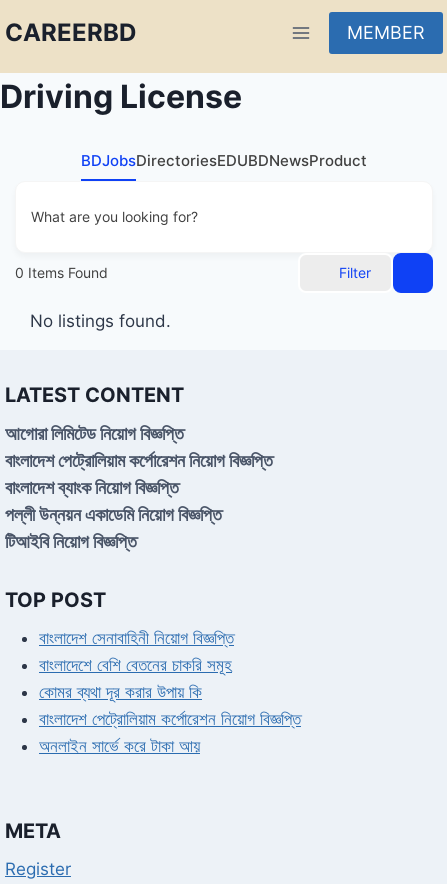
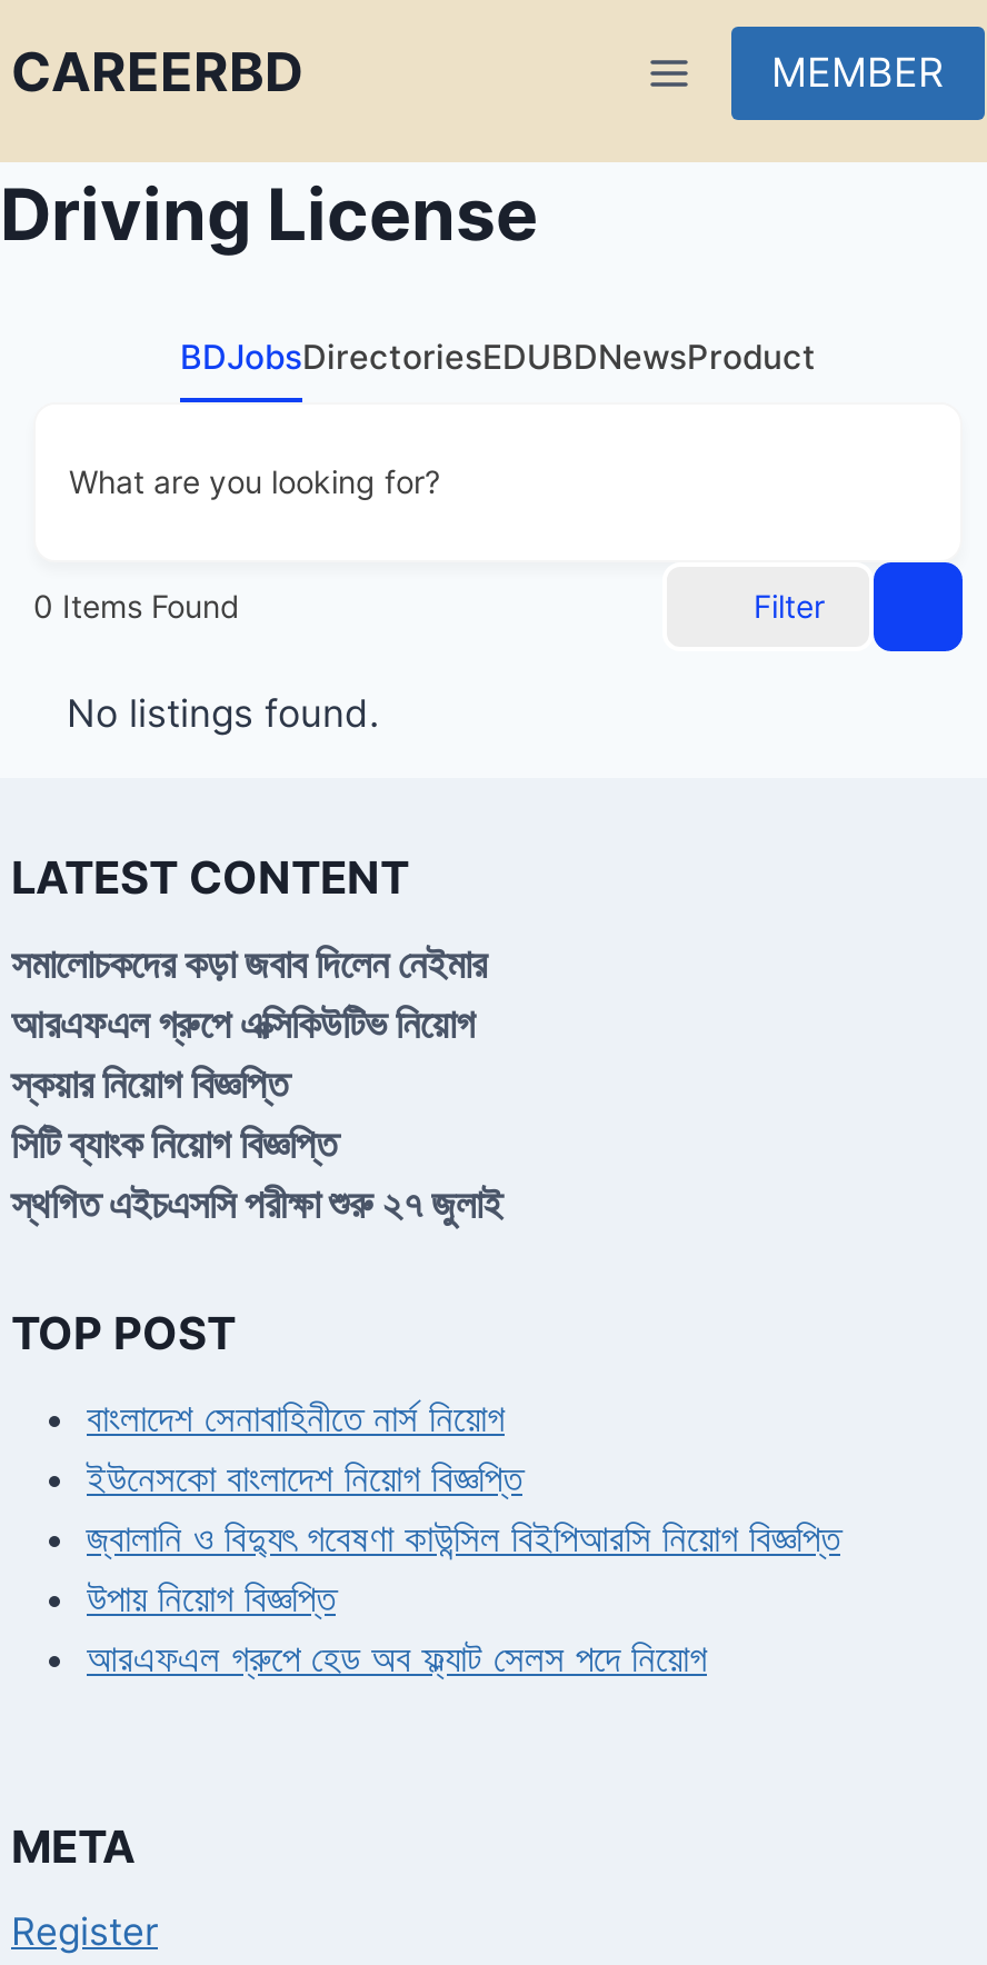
- আগোরা লিমিটেড নিয়োগ বিজ্ঞপ্তি
- বাংলাদেশ পেট্রোলিয়াম কর্পোরেশন নিয়োগ বিজ্ঞপ্তি
- বাংলাদেশ ব্যাংক নিয়োগ বিজ্ঞপ্তি
- পল্লী উন্নয়ন একাডেমি নিয়োগ বিজ্ঞপ্তি
- টিআইবি নিয়োগ বিজ্ঞপ্তি
+ সমালোচকদের কড়া জবাব দিলেন নেইমার
+ আরএফএল গ্রুপে এক্সিকিউটিভ নিয়োগ
+ স্কয়ার নিয়োগ বিজ্ঞপ্তি
+ সিটি ব্যাংক নিয়োগ বিজ্ঞপ্তি
+ স্থগিত এইচএসসি পরীক্ষা শুরু ২৭ জুলাই

- বাংলাদেশ সেনাবাহিনী নিয়োগ বিজ্ঞপ্তি
- বাংলাদেশে বেশি বেতনের চাকরি সমূহ
- কোমর ব্যথা দূর করার উপায় কি
- বাংলাদেশ পেট্রোলিয়াম কর্পোরেশন নিয়োগ বিজ্ঞপ্তি
- অনলাইন সার্ভে করে টাকা আয়
+ বাংলাদেশ সেনাবাহিনীতে নার্স নিয়োগ
+ ইউনেসকো বাংলাদেশ নিয়োগ বিজ্ঞপ্তি
+ জ্বালানি ও বিদ্যুৎ গবেষণা কাউন্সিল বিইপিআরসি নিয়োগ বিজ্ঞপ্তি
+ উপায় নিয়োগ বিজ্ঞপ্তি
+ আরএফএল গ্রুপে হেড অব ফ্ল্যাট সেলস পদে নিয়োগ
